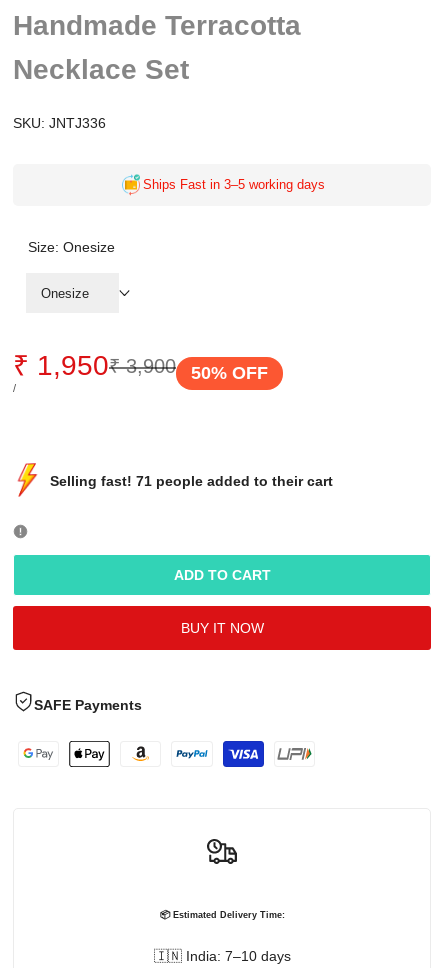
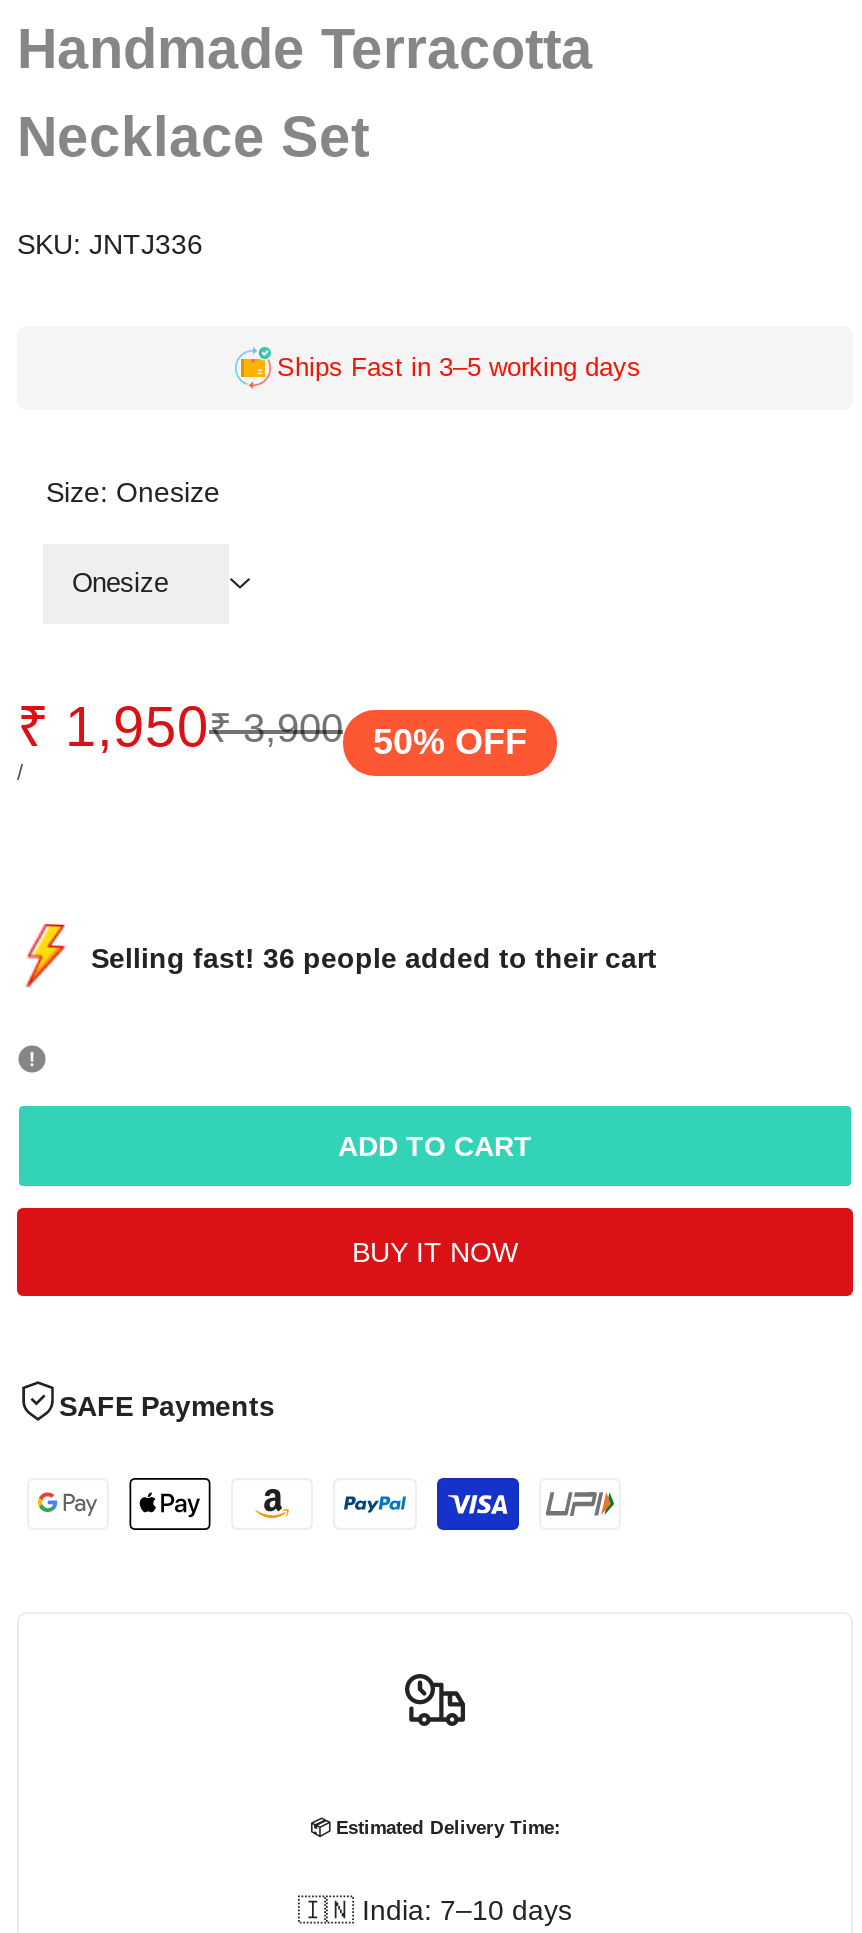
- Selling fast! 71 people added to their cart
+ Selling fast! 36 people added to their cart
